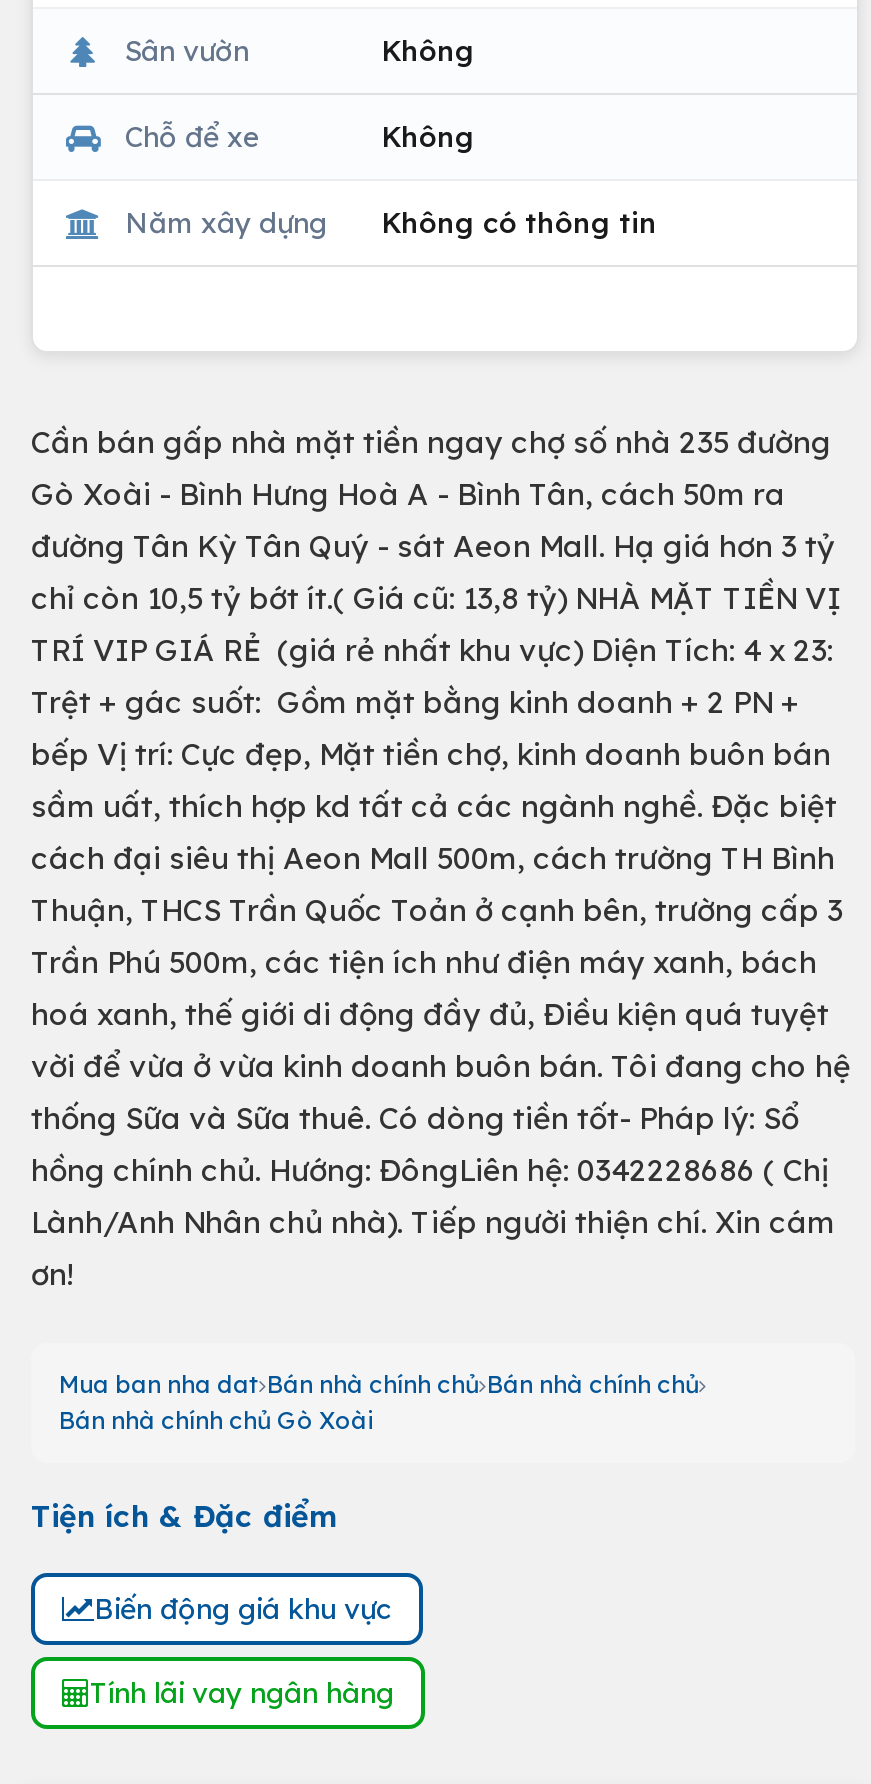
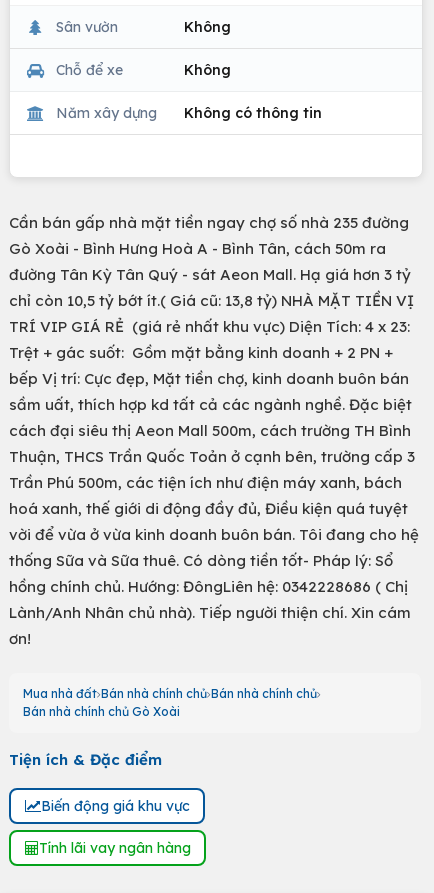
- Mua ban nha dat Bán nhà chính chủ Bán nhà chính chủ
+ Mua nhà đất Bán nhà chính chủ Bán nhà chính chủ
